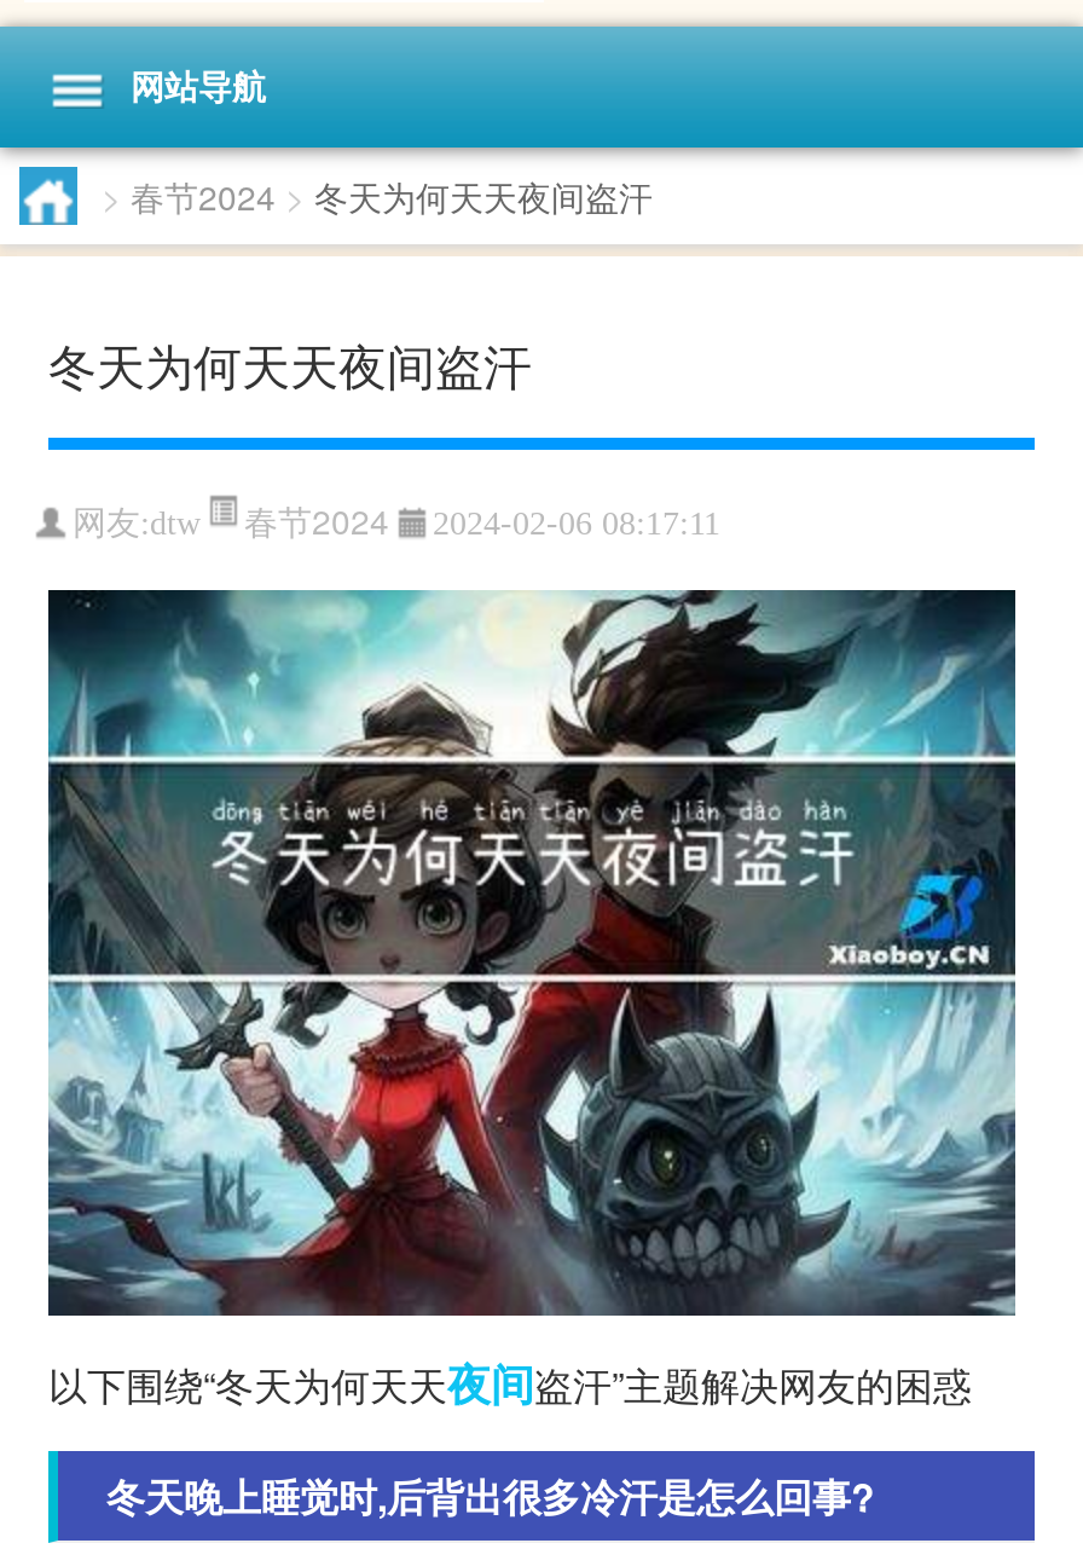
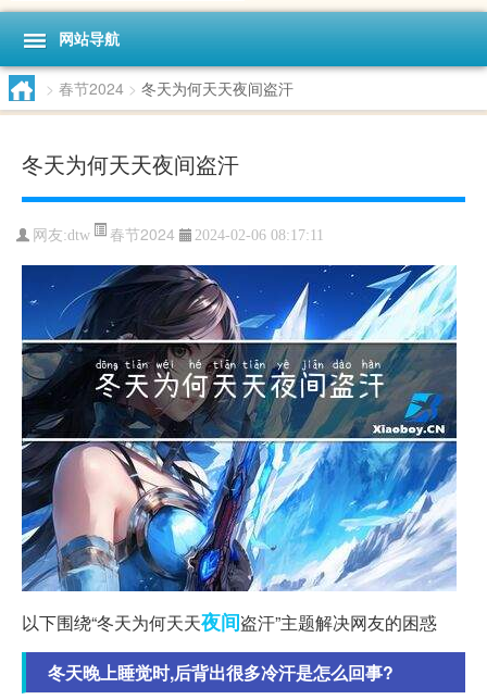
- [image]
+ [image]
